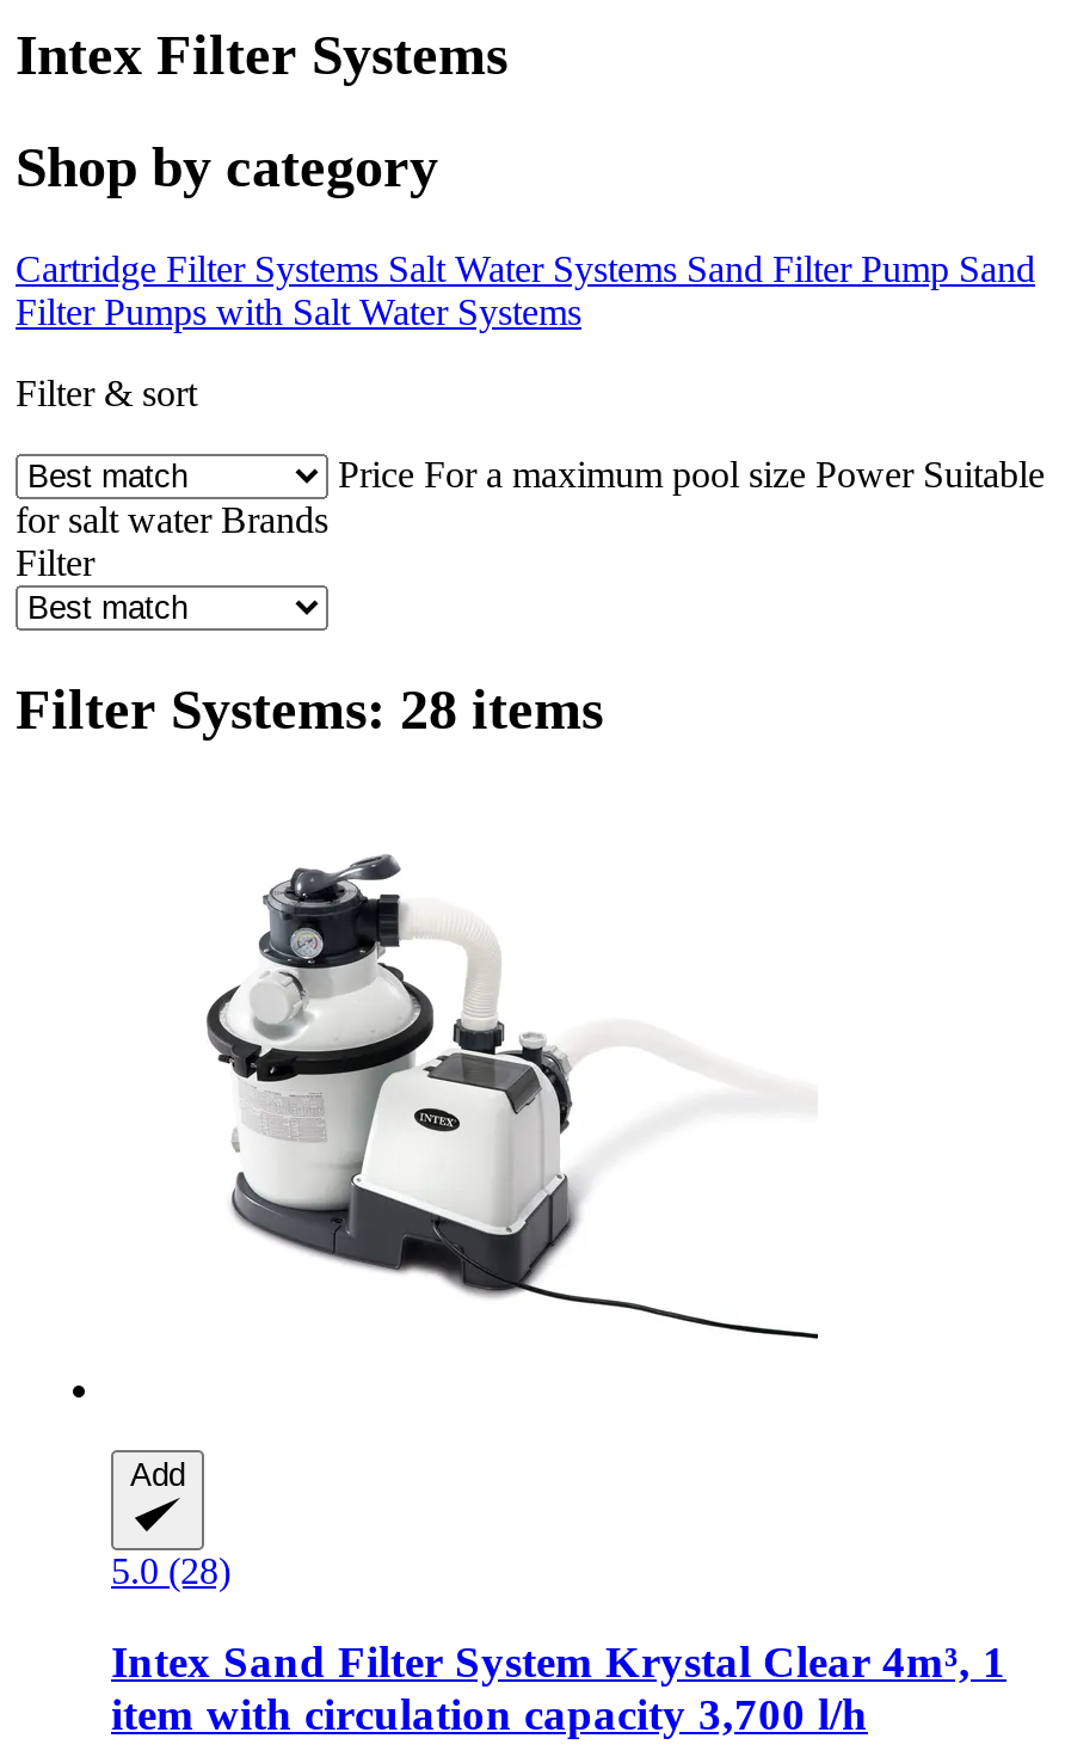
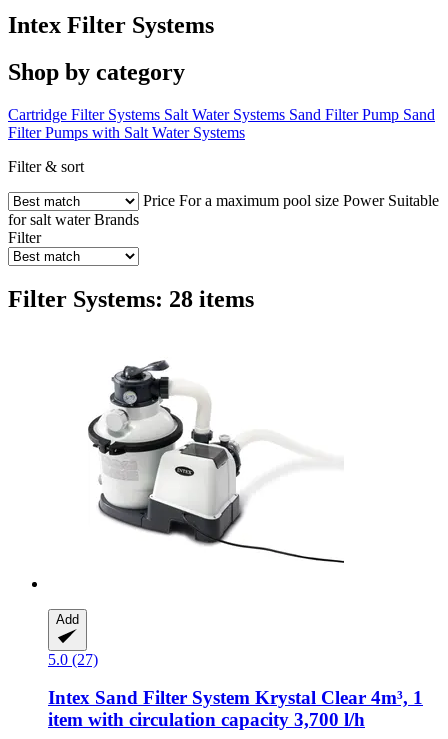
- 5.0 (28)
+ 5.0 (27)
